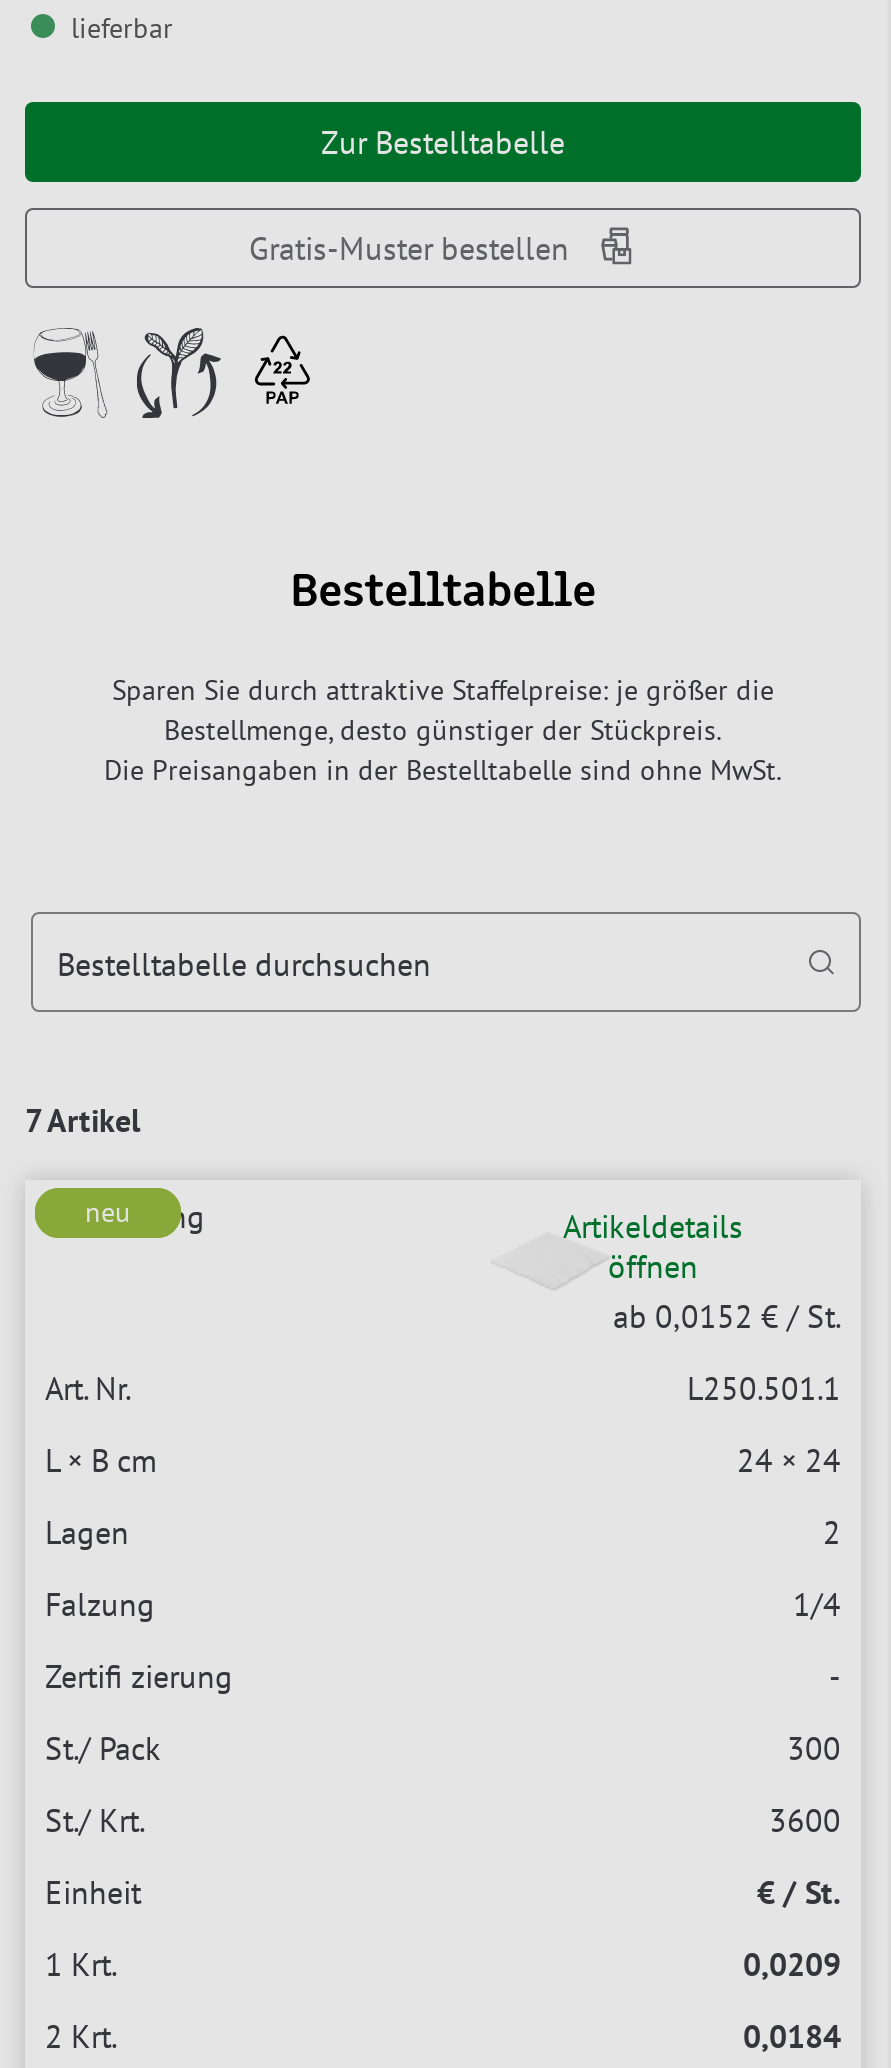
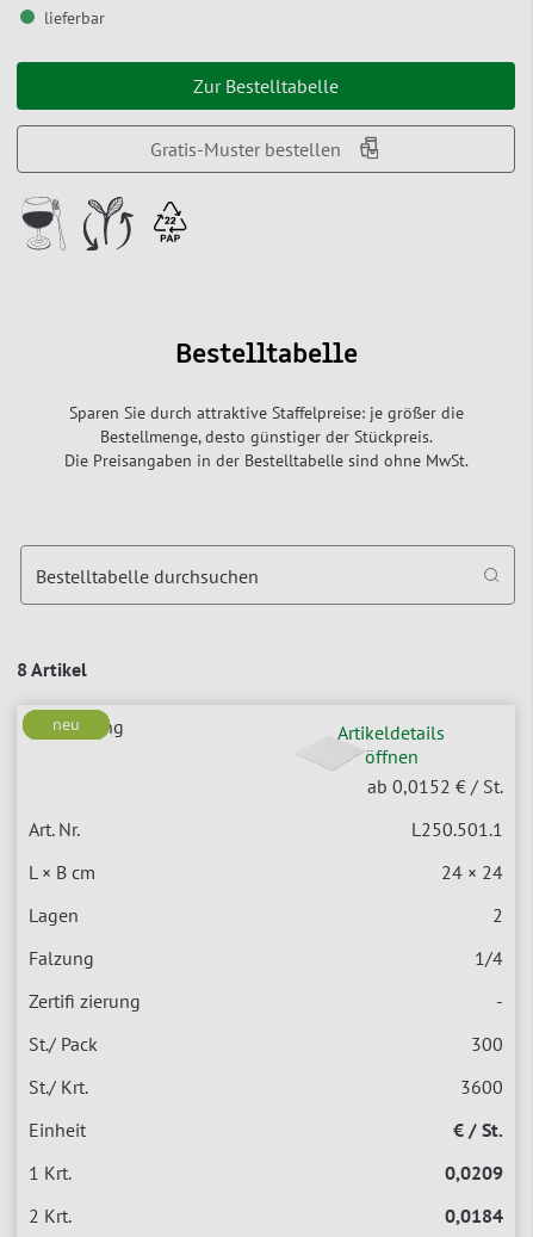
- 7 Artikel
+ 8 Artikel
